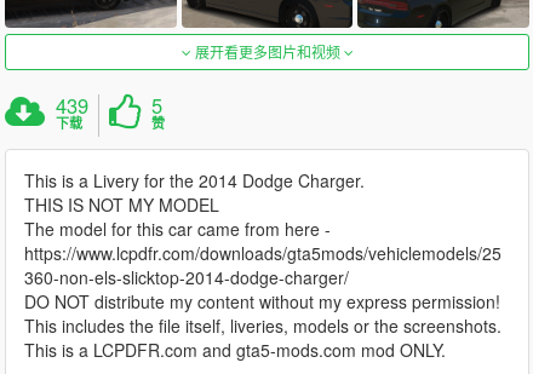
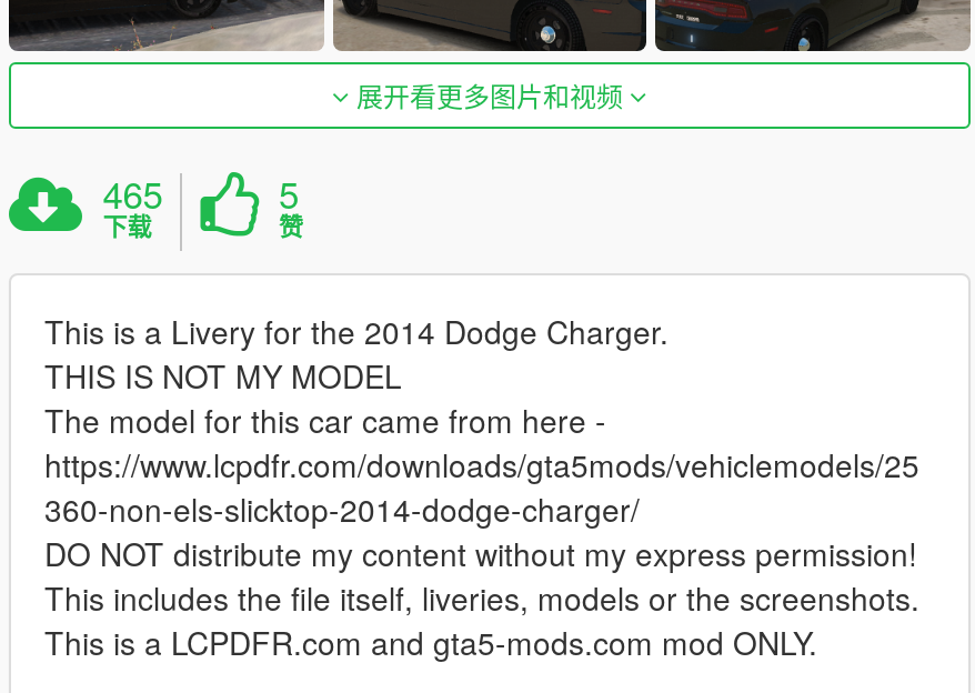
- 439
+ 465
